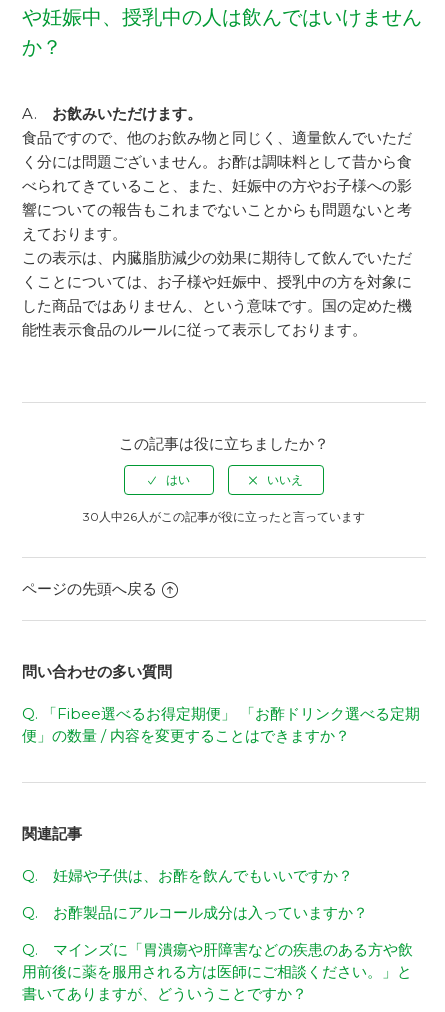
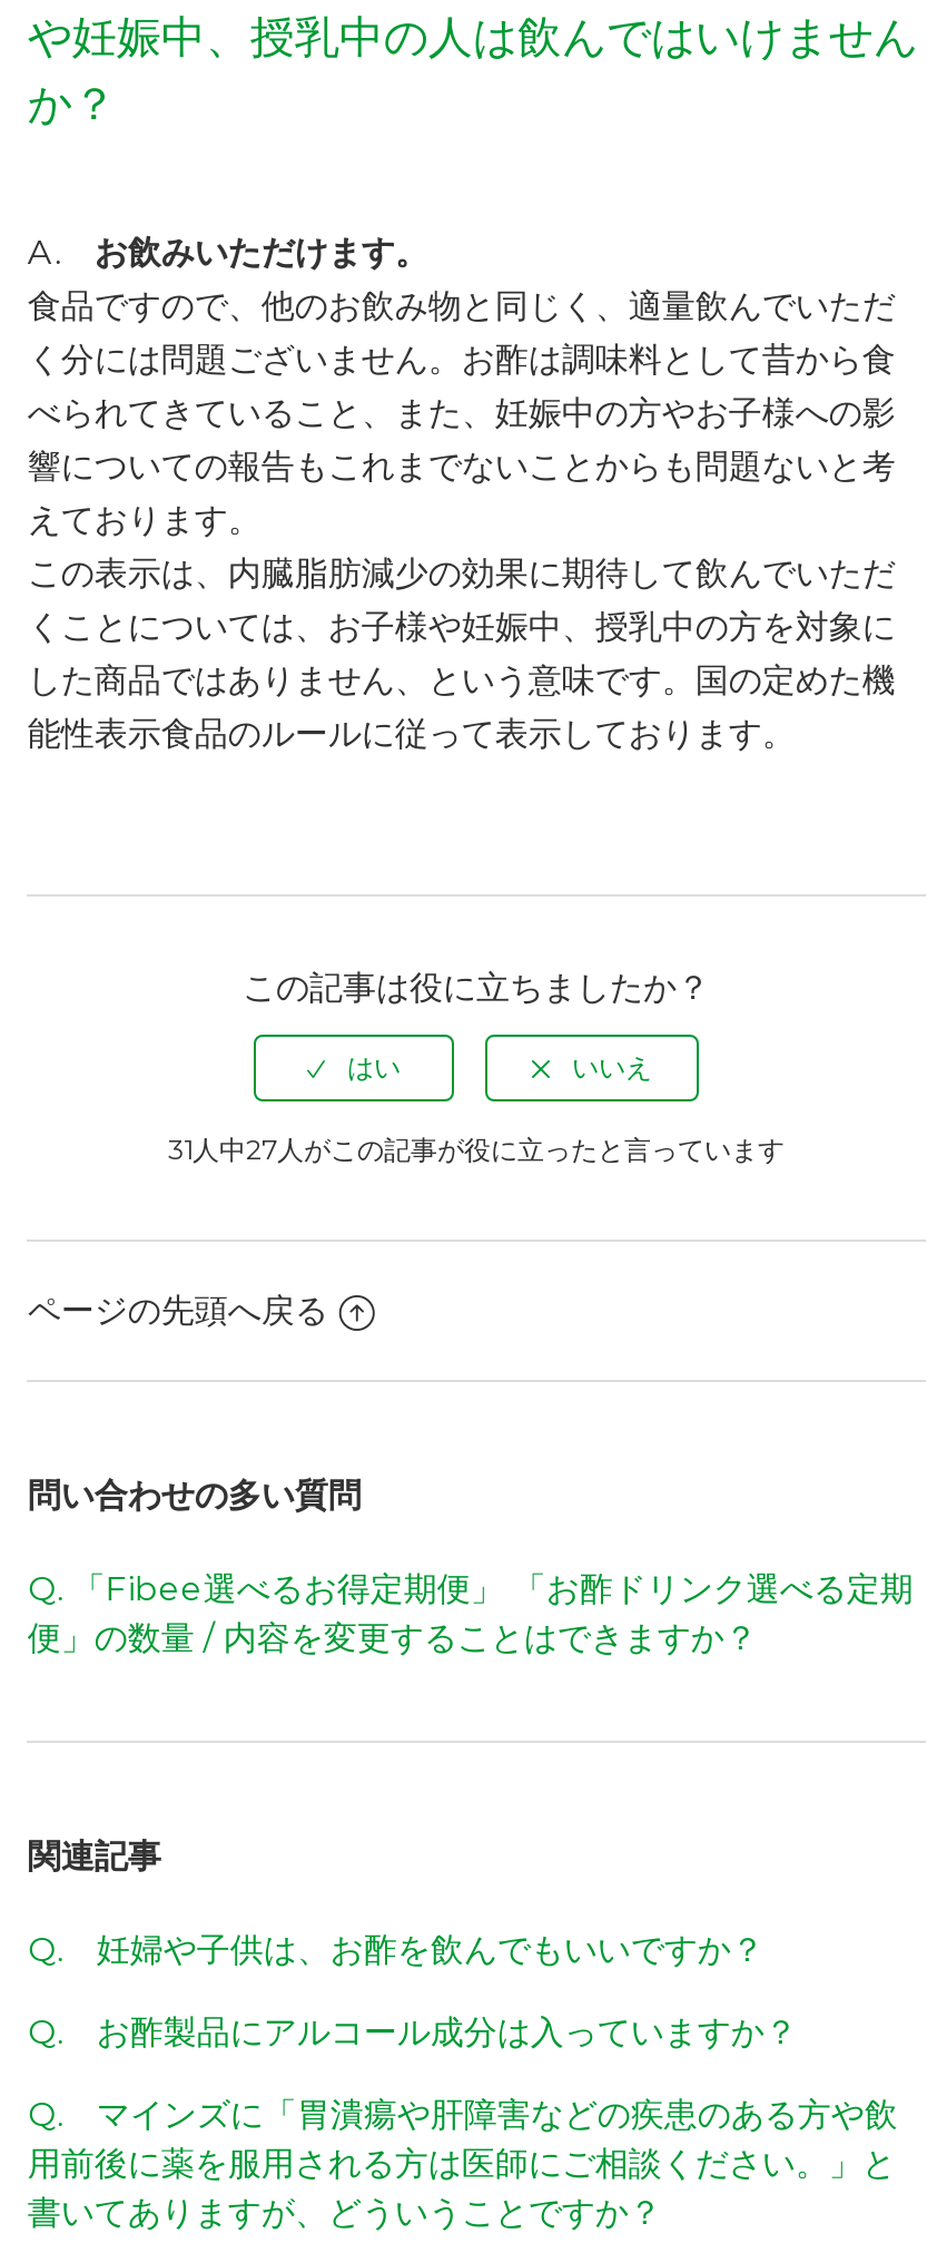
- 30人中26人がこの記事が役に立ったと言っています
+ 31人中27人がこの記事が役に立ったと言っています
